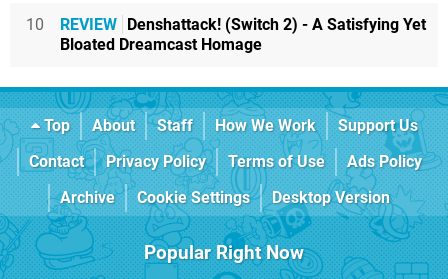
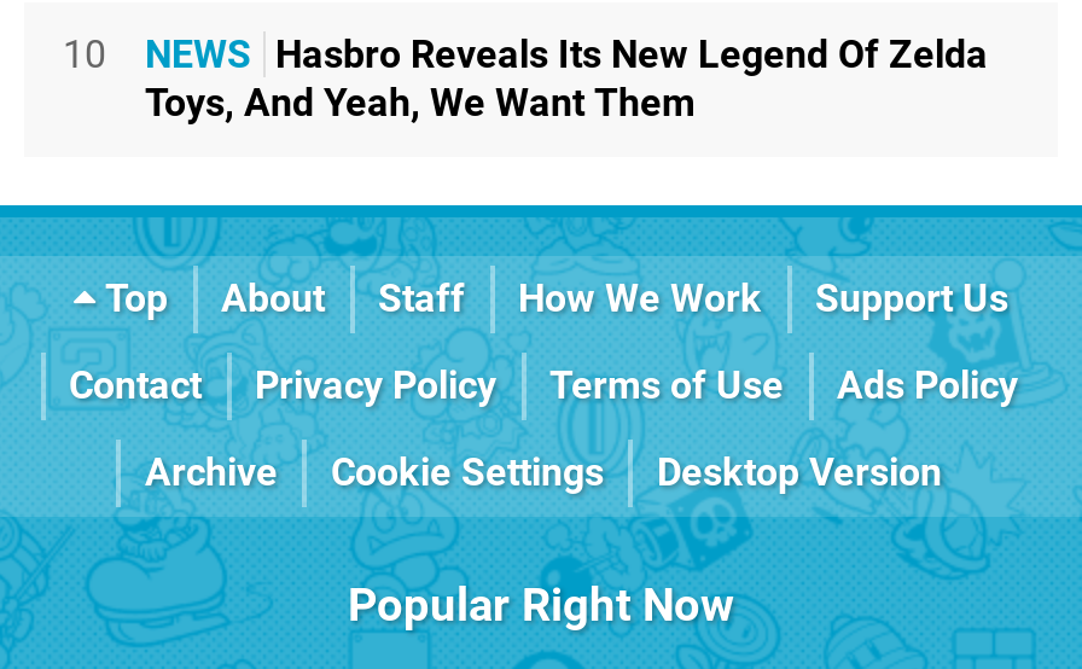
- REVIEW Denshattack! (Switch 2) - A Satisfying Yet
- Bloated Dreamcast Homage
+ NEWS Hasbro Reveals Its New Legend Of Zelda
+ Toys, And Yeah, We Want Them
